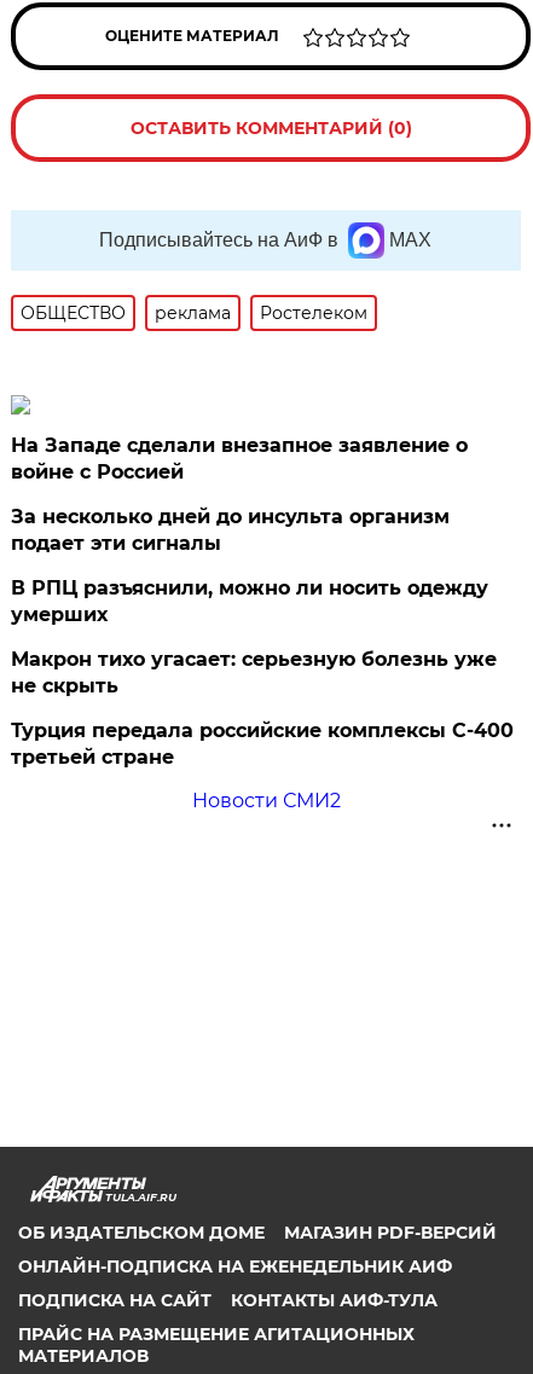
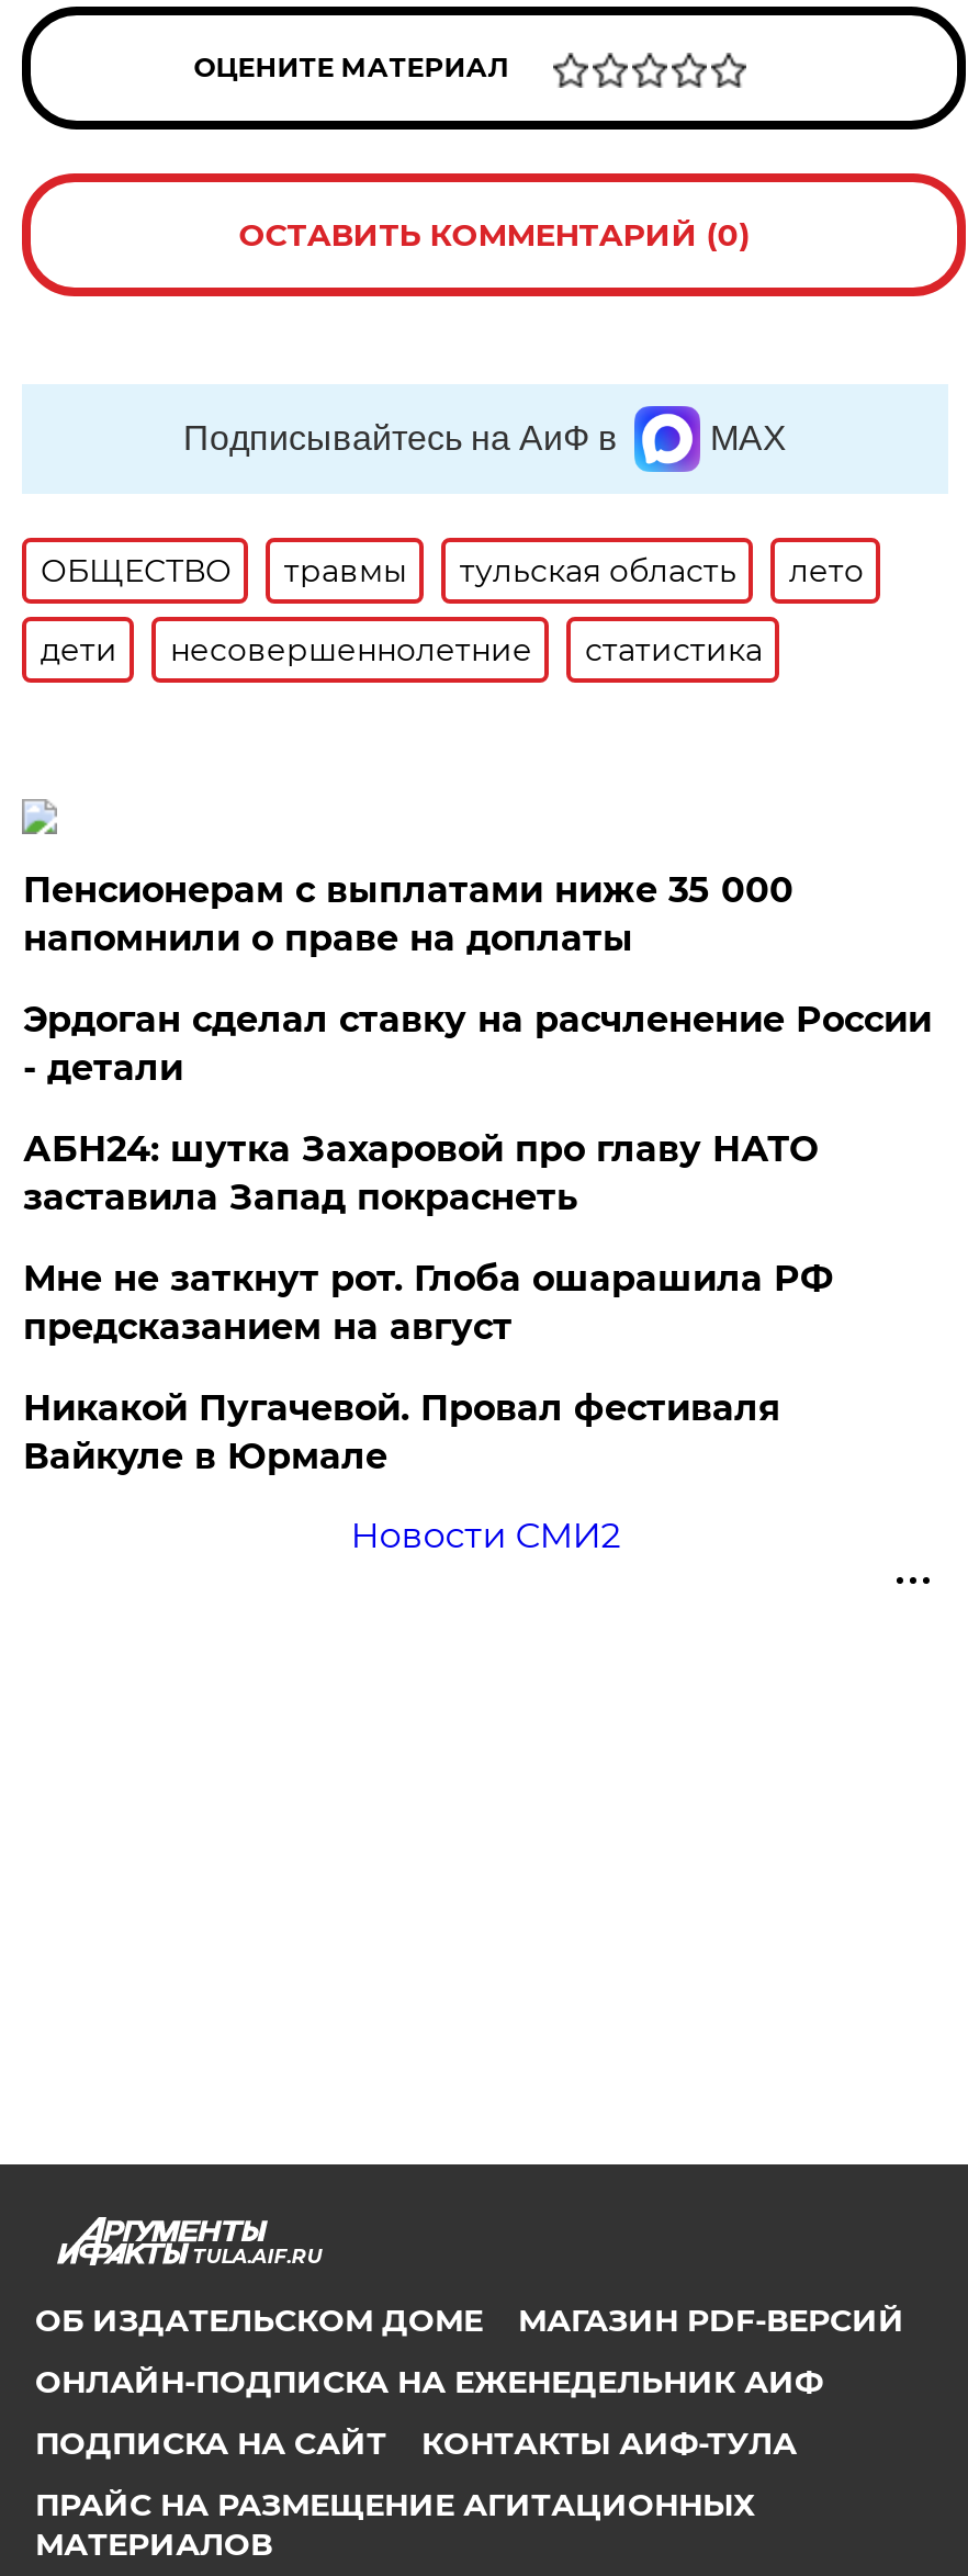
- реклама
- Ростелеком
+ травмы
+ тульская область
+ лето
+ дети
+ несовершеннолетние
+ статистика

- На Западе сделали внезапное заявление о
- войне с Россией
- За несколько дней до инсульта организм
- подает эти сигналы
- В РПЦ разъяснили, можно ли носить одежду
- умерших
- Макрон тихо угасает: серьезную болезнь уже
- не скрыть
- Турция передала российские комплексы С-400
- третьей стране
+ Пенсионерам с выплатами ниже 35 000
+ напомнили о праве на доплаты
+ Эрдоган сделал ставку на расчленение России
+ - детали
+ АБН24: шутка Захаровой про главу НАТО
+ заставила Запад покраснеть
+ Мне не заткнут рот. Глоба ошарашила РФ
+ предсказанием на август
+ Никакой Пугачевой. Провал фестиваля
+ Вайкуле в Юрмале
